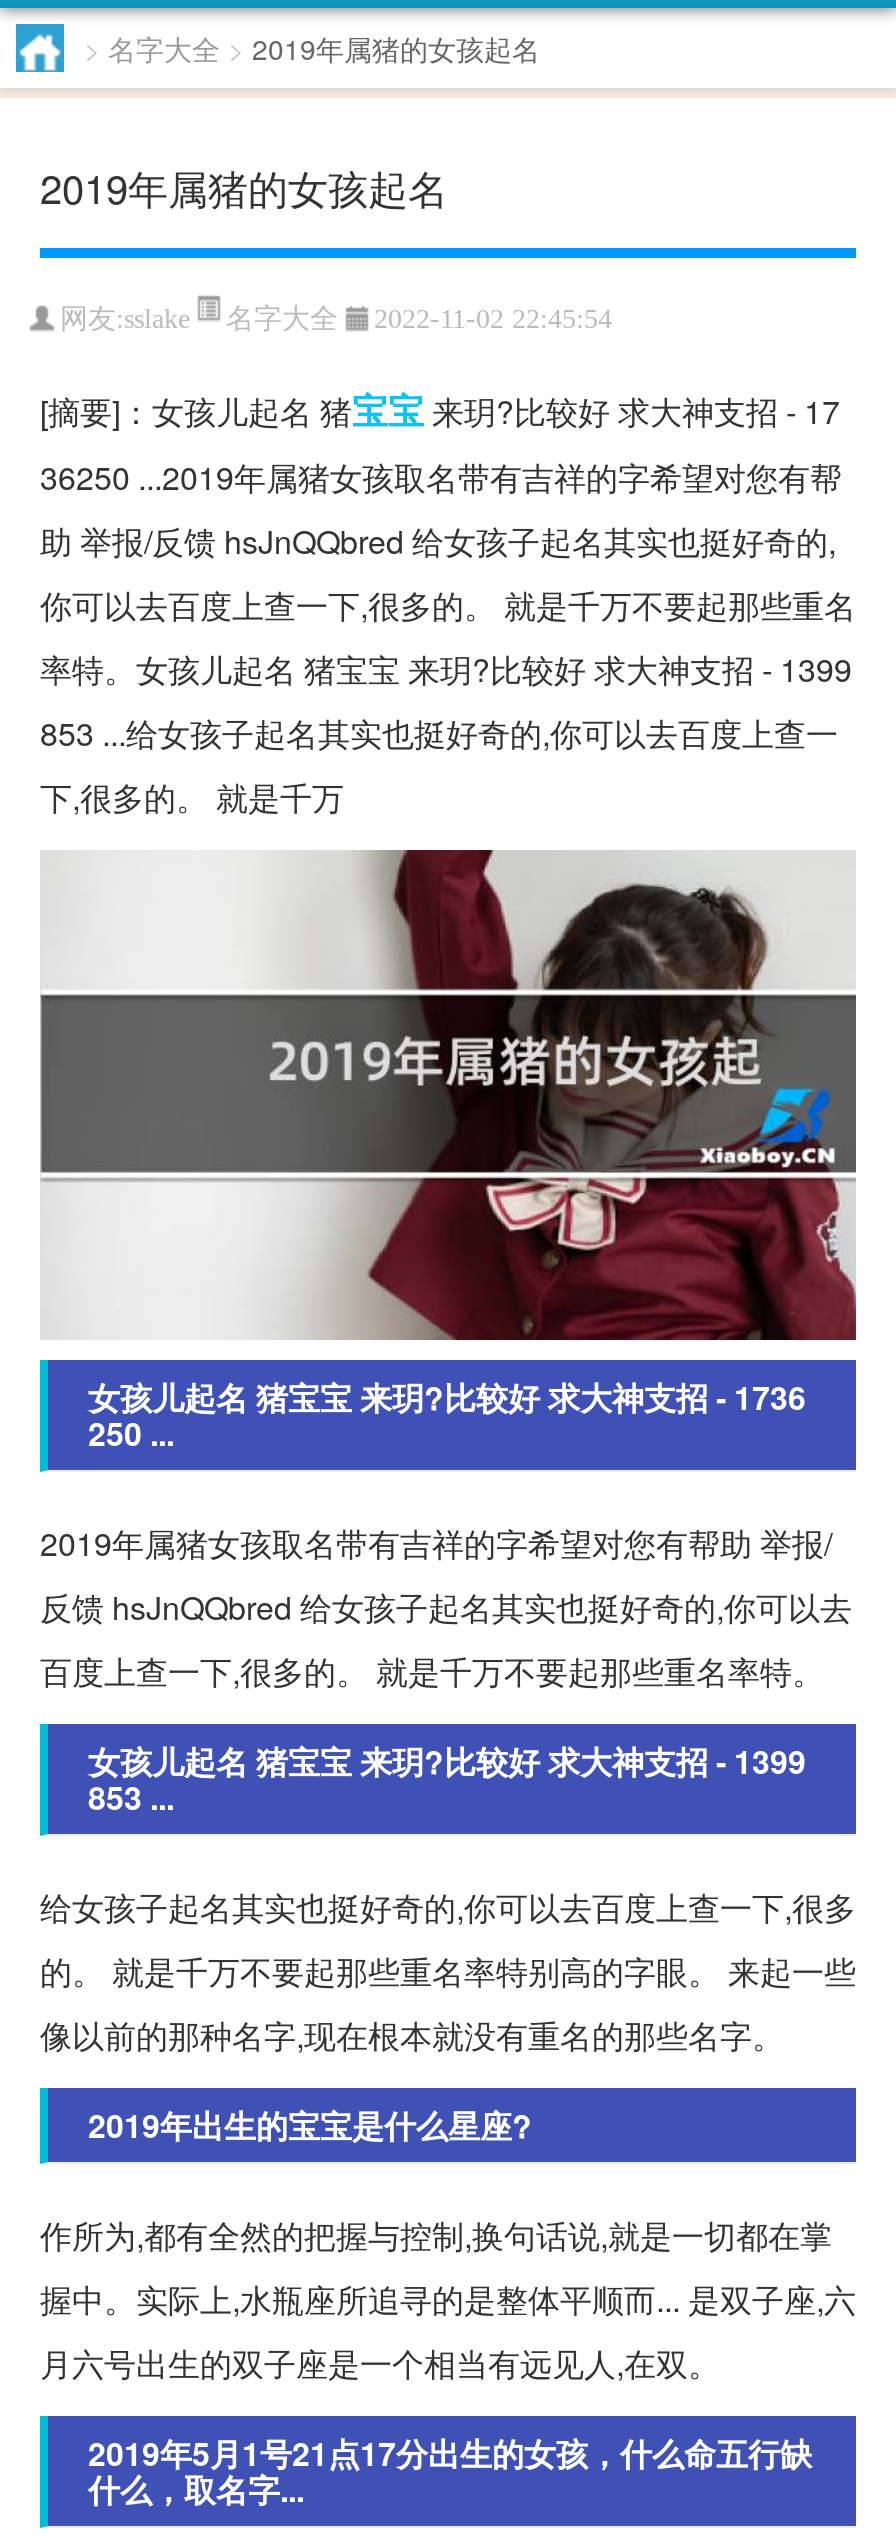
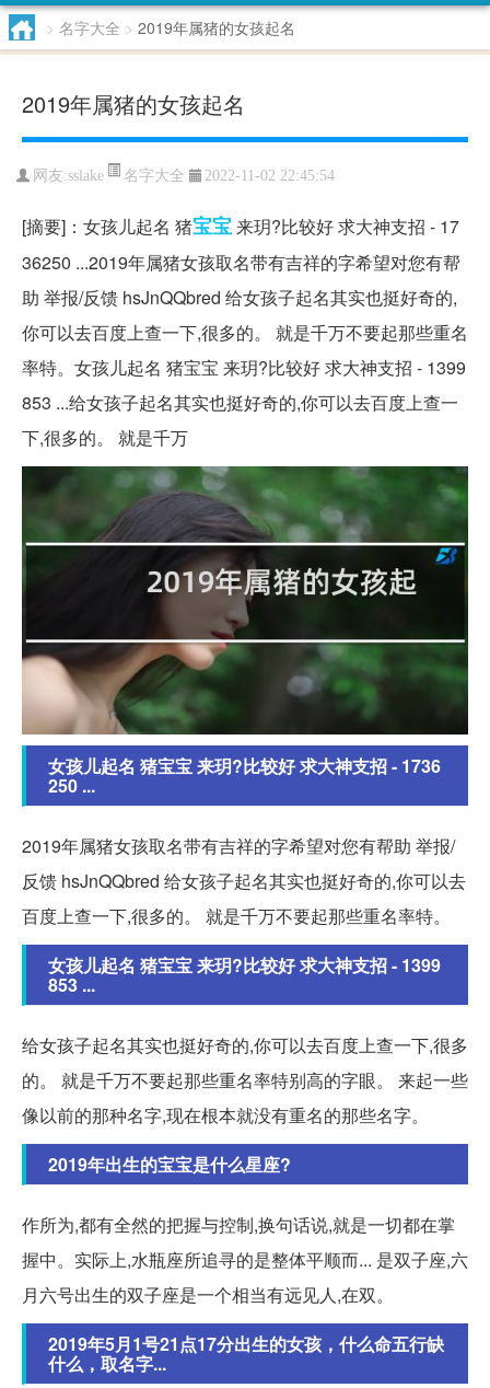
- [image]
+ [image]
